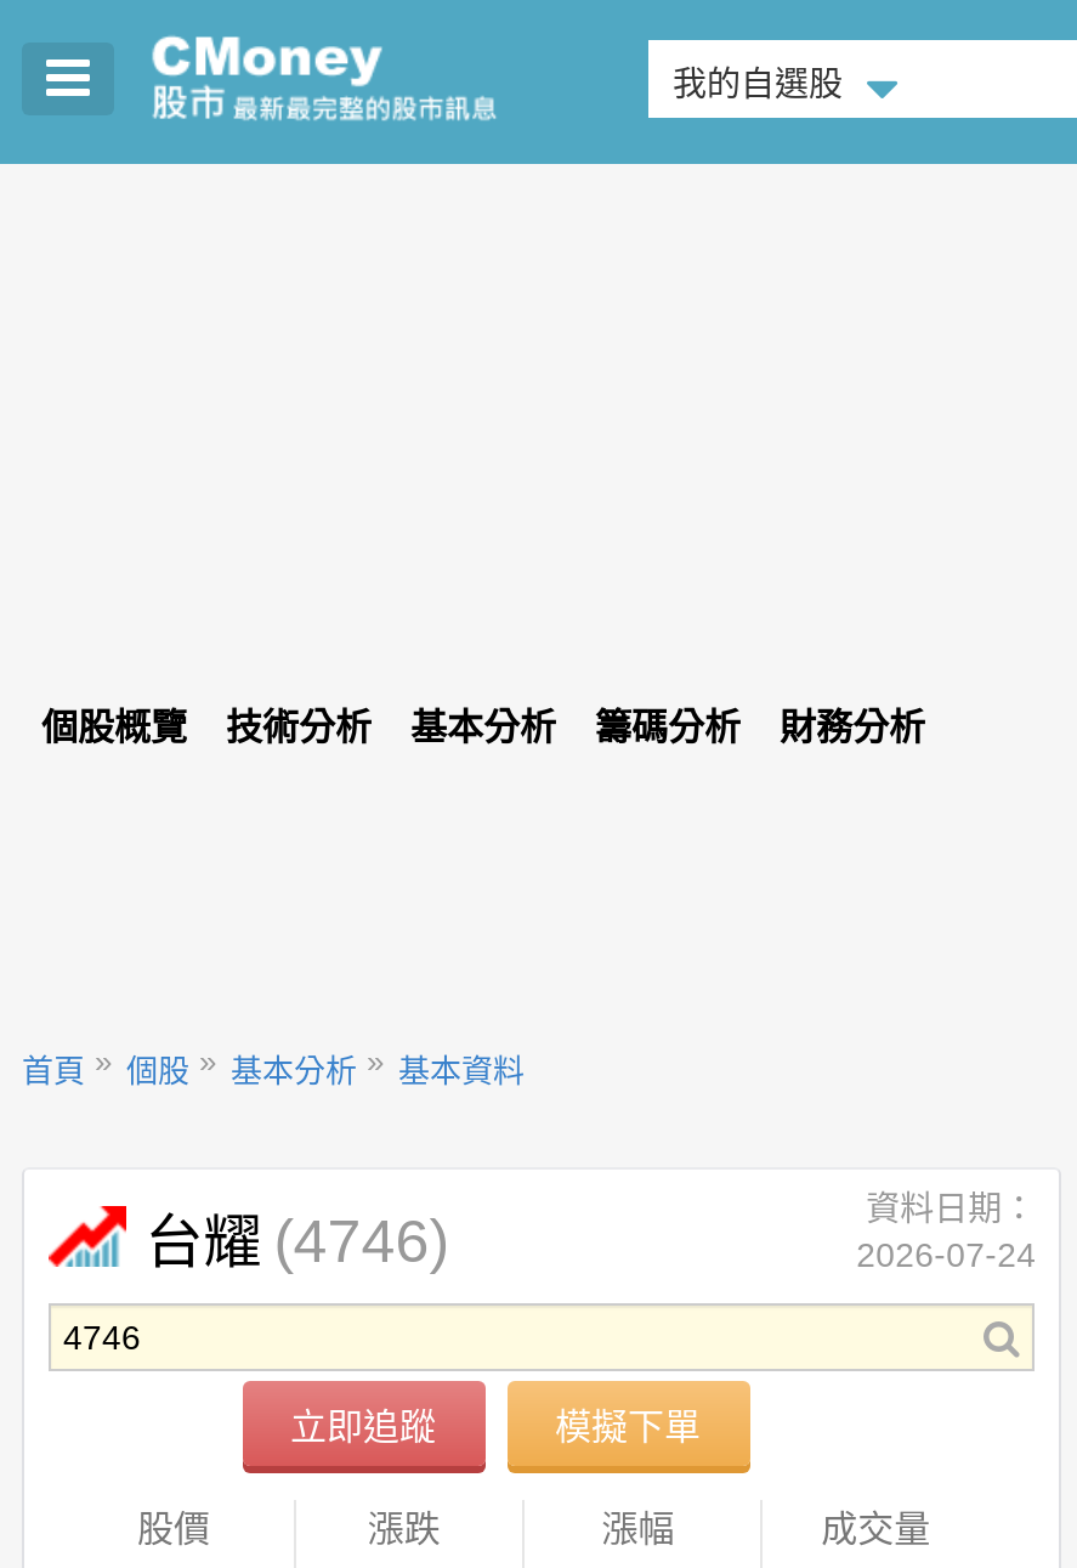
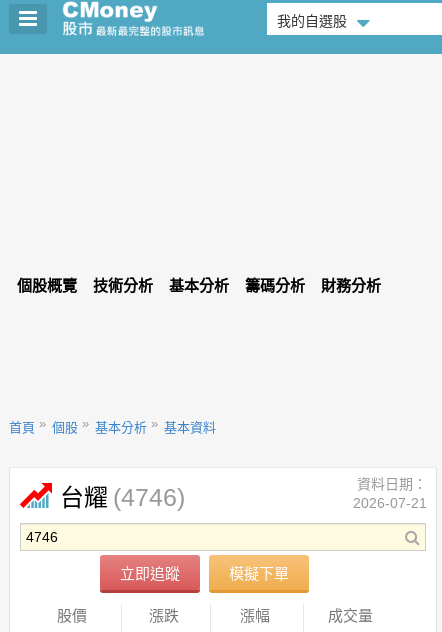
- 2026-07-24
+ 2026-07-21
